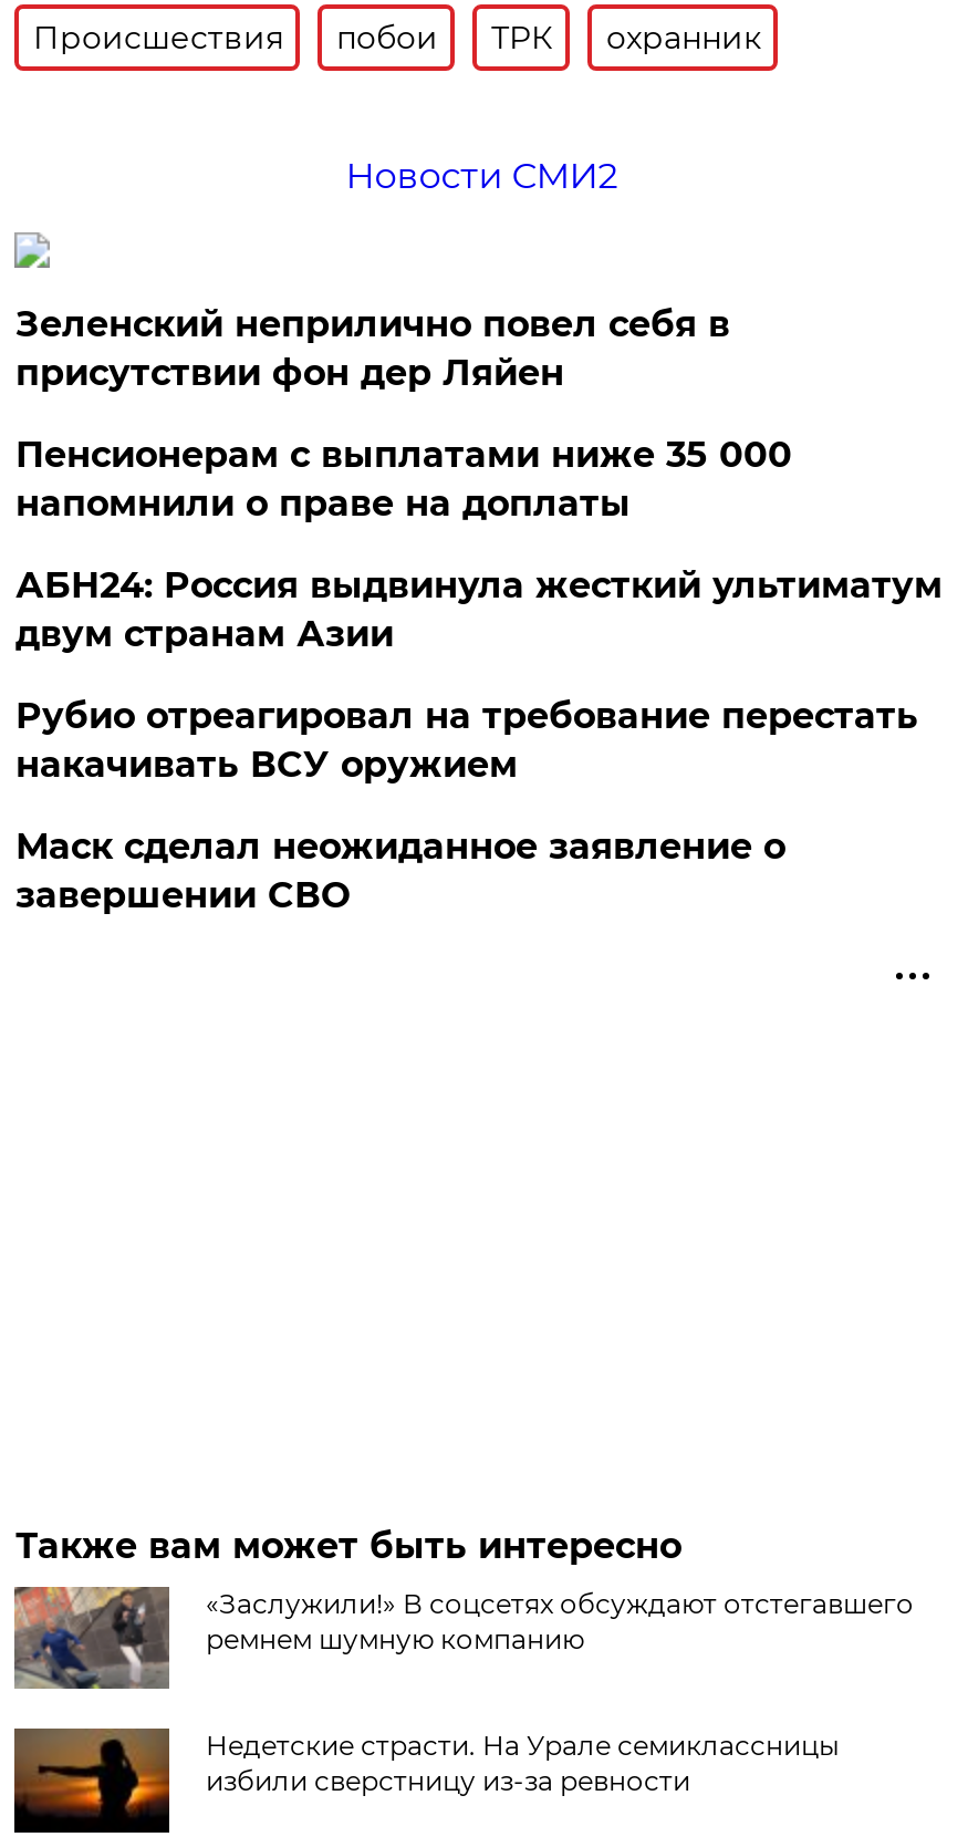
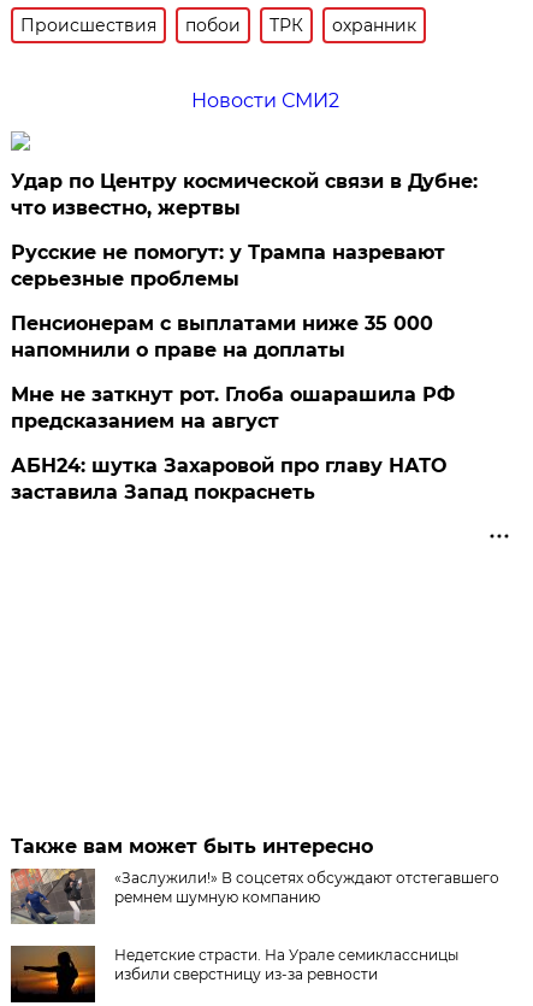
- Зеленский неприлично повел cебя в
- присутствии фон дер Ляйен
+ Удар по Центру космической связи в Дубне:
+ что известно, жертвы
+ Русские не помогут: у Трампа назревают
+ серьезные проблемы

moved down: Пенсионерам с выплатами ниже 35 000 | напомнили о праве на доплаты

- АБН24: Россия выдвинула жесткий ультиматум
- двум странам Азии
- Рубио отреагировал на требование перестать
- накачивать ВСУ оружием
- Маск сделал неожиданное заявление о
- завершении СВО
+ Мне не заткнут рот. Глоба ошарашила РФ
+ предсказанием на август
+ АБН24: шутка Захаровой про главу НАТО
+ заставила Запад покраснеть
